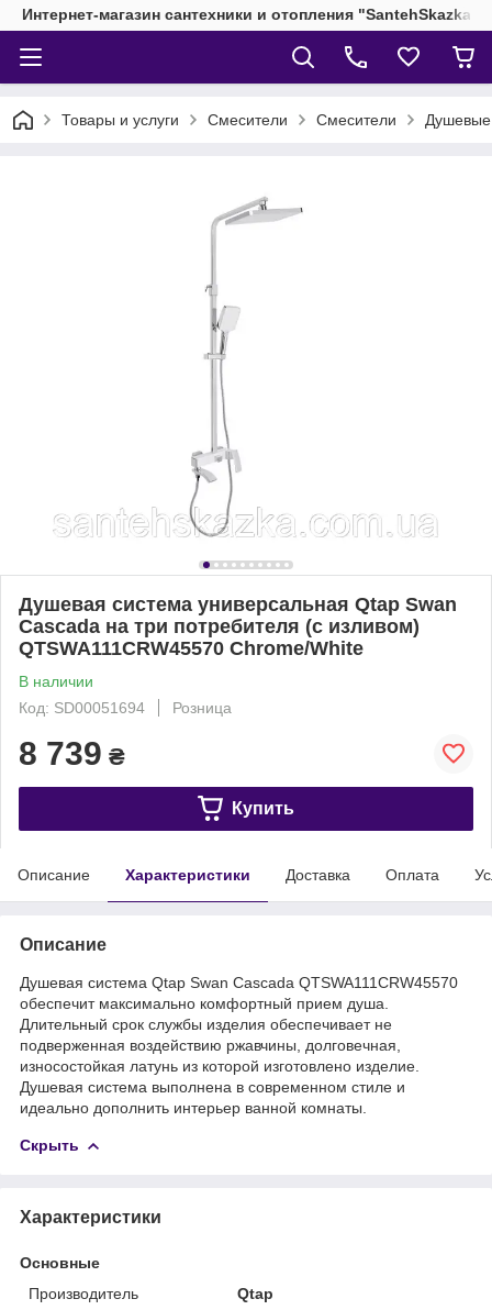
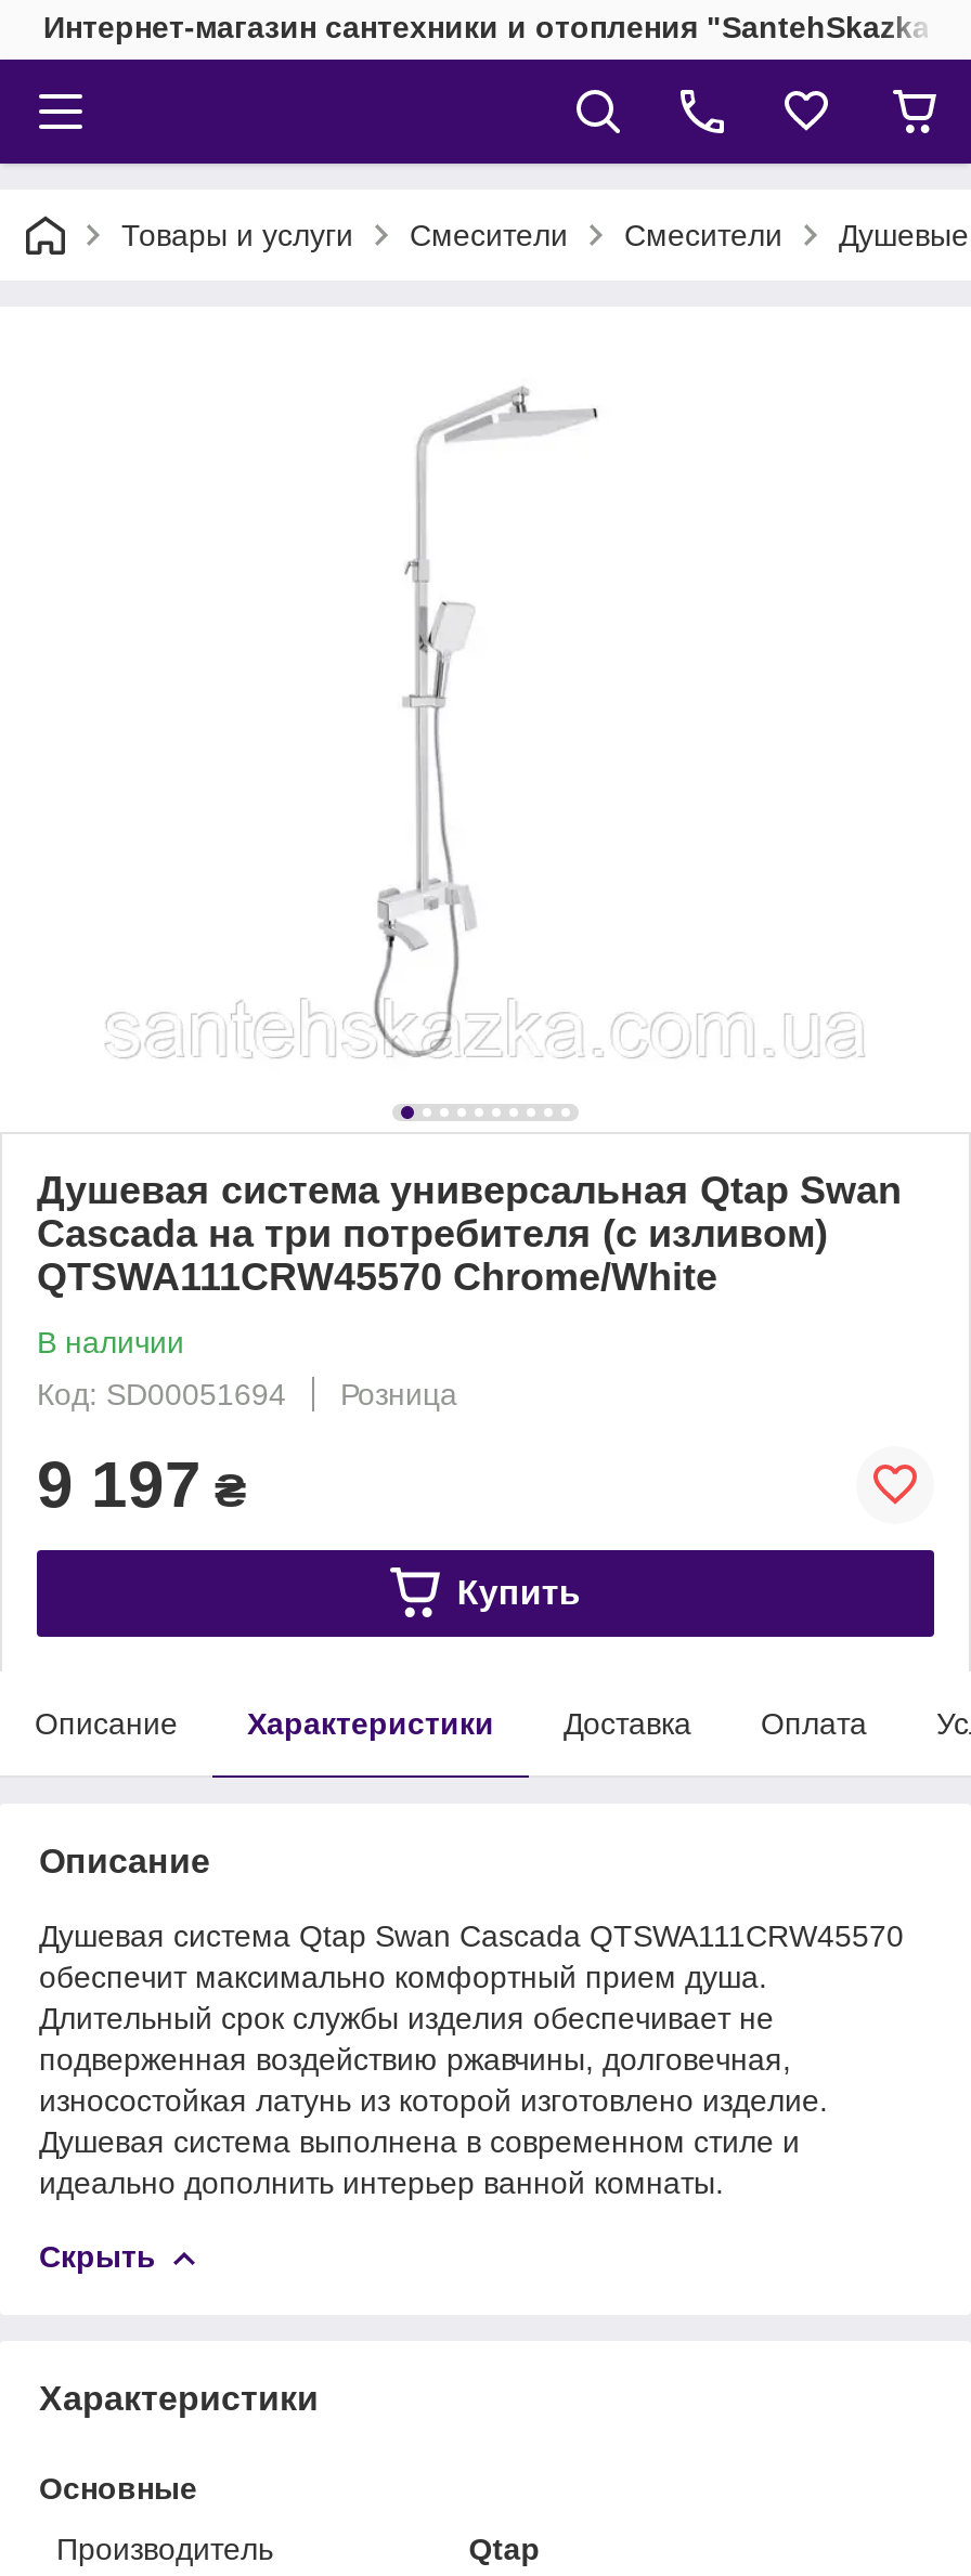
- 8 739 ₴
+ 9 197 ₴
